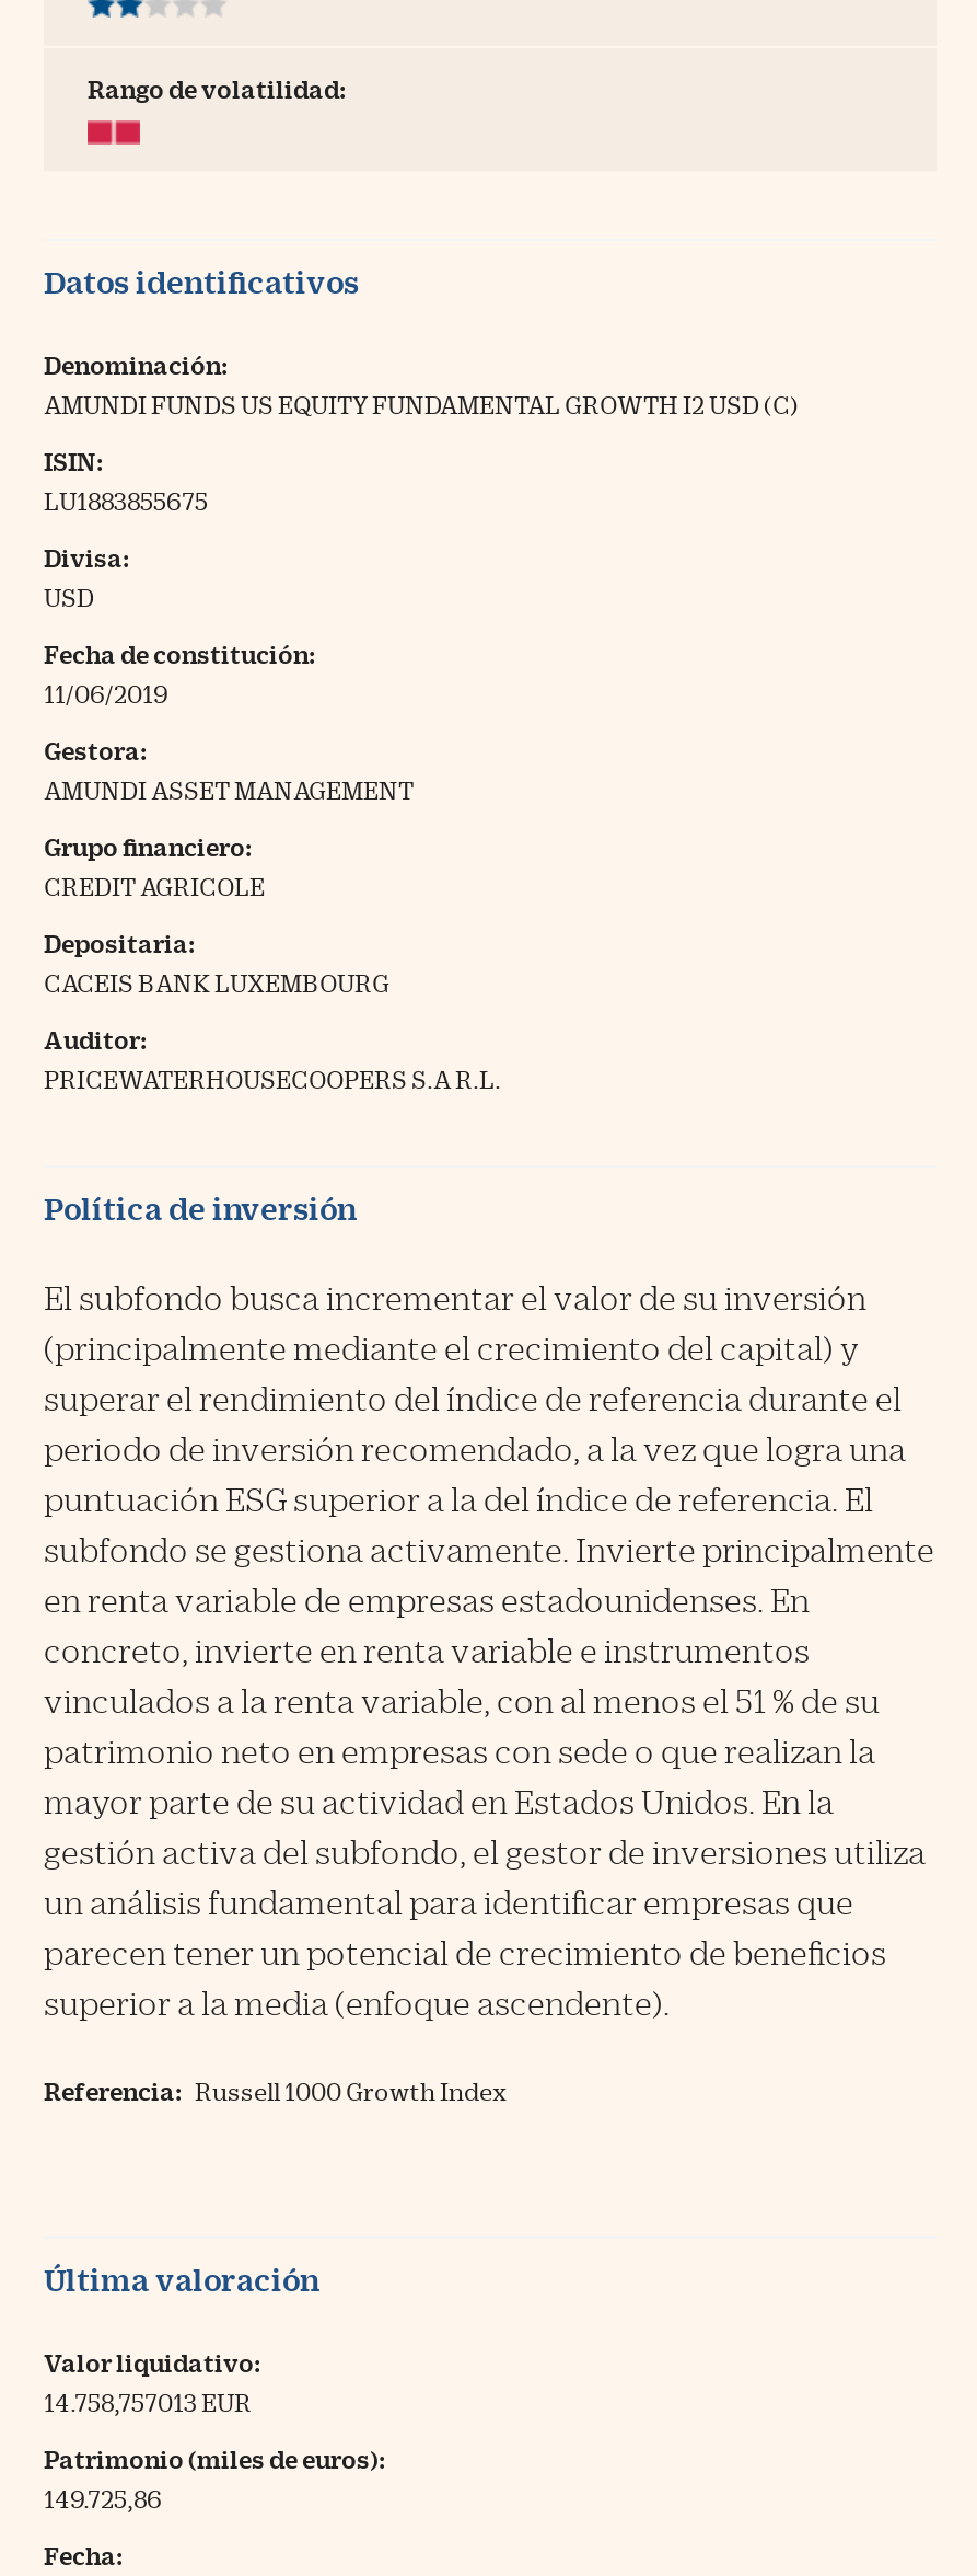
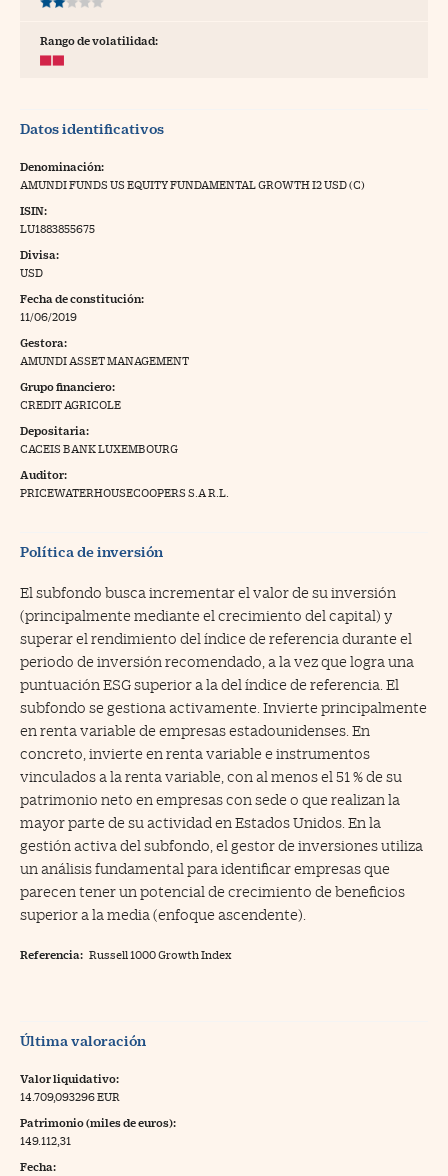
- 14.758,757013 EUR
+ 14.709,093296 EUR

- 149.725,86
+ 149.112,31
